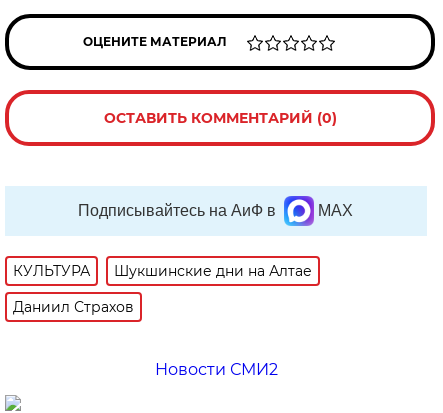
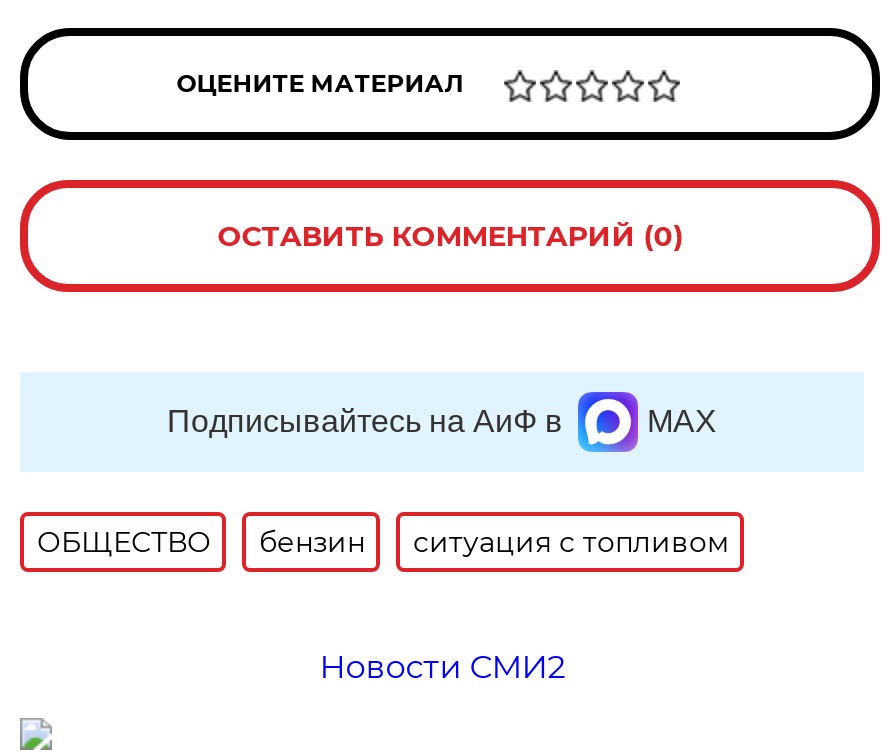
- КУЛЬТУРА
- Шукшинские дни на Алтае
- Даниил Страхов
+ ОБЩЕСТВО
+ бензин
+ ситуация с топливом
